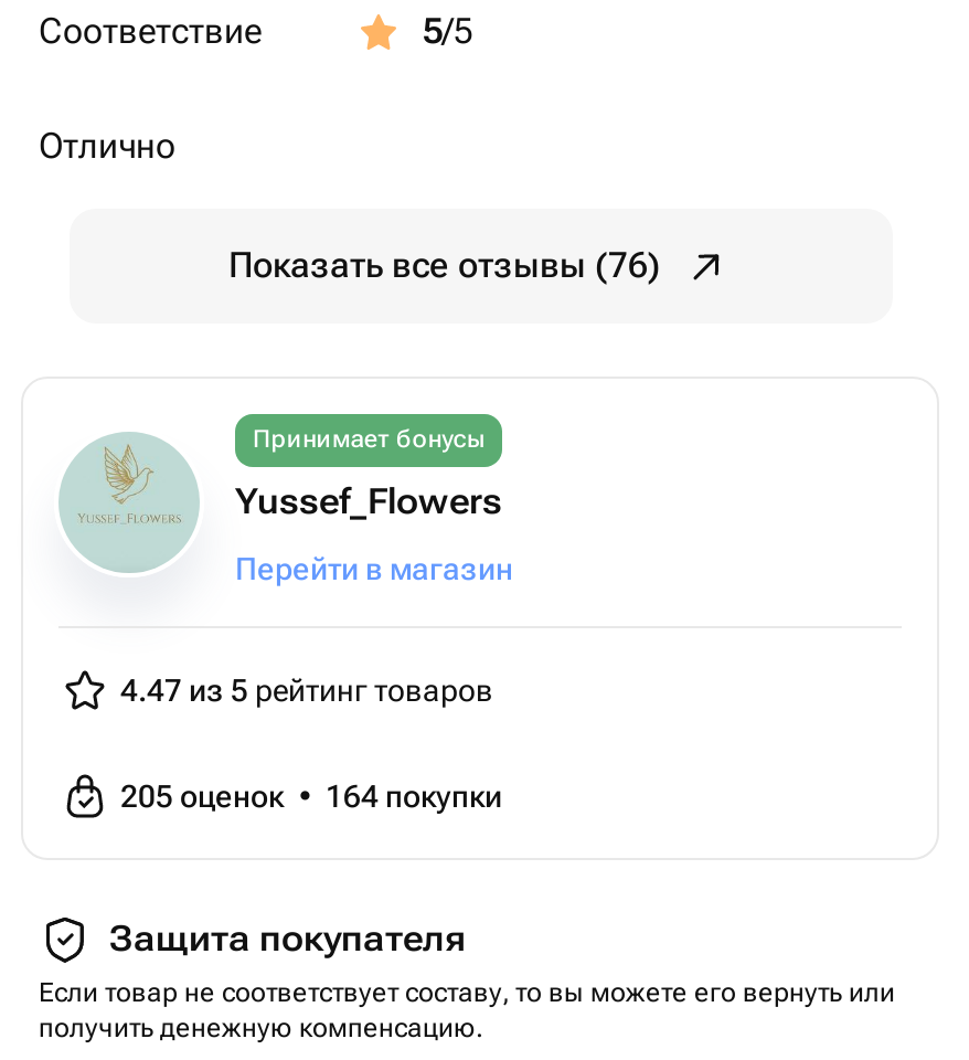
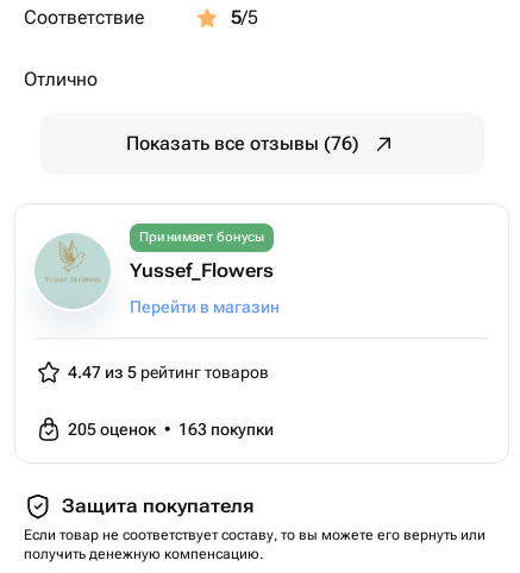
- 205 оценок • 164 покупки
+ 205 оценок • 163 покупки
